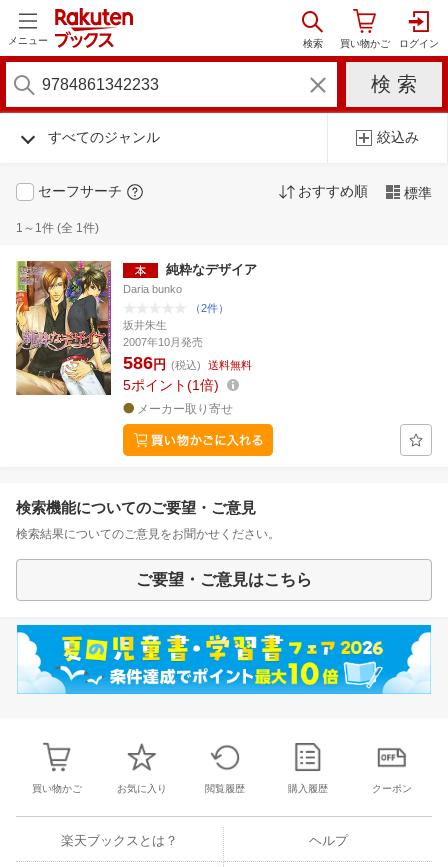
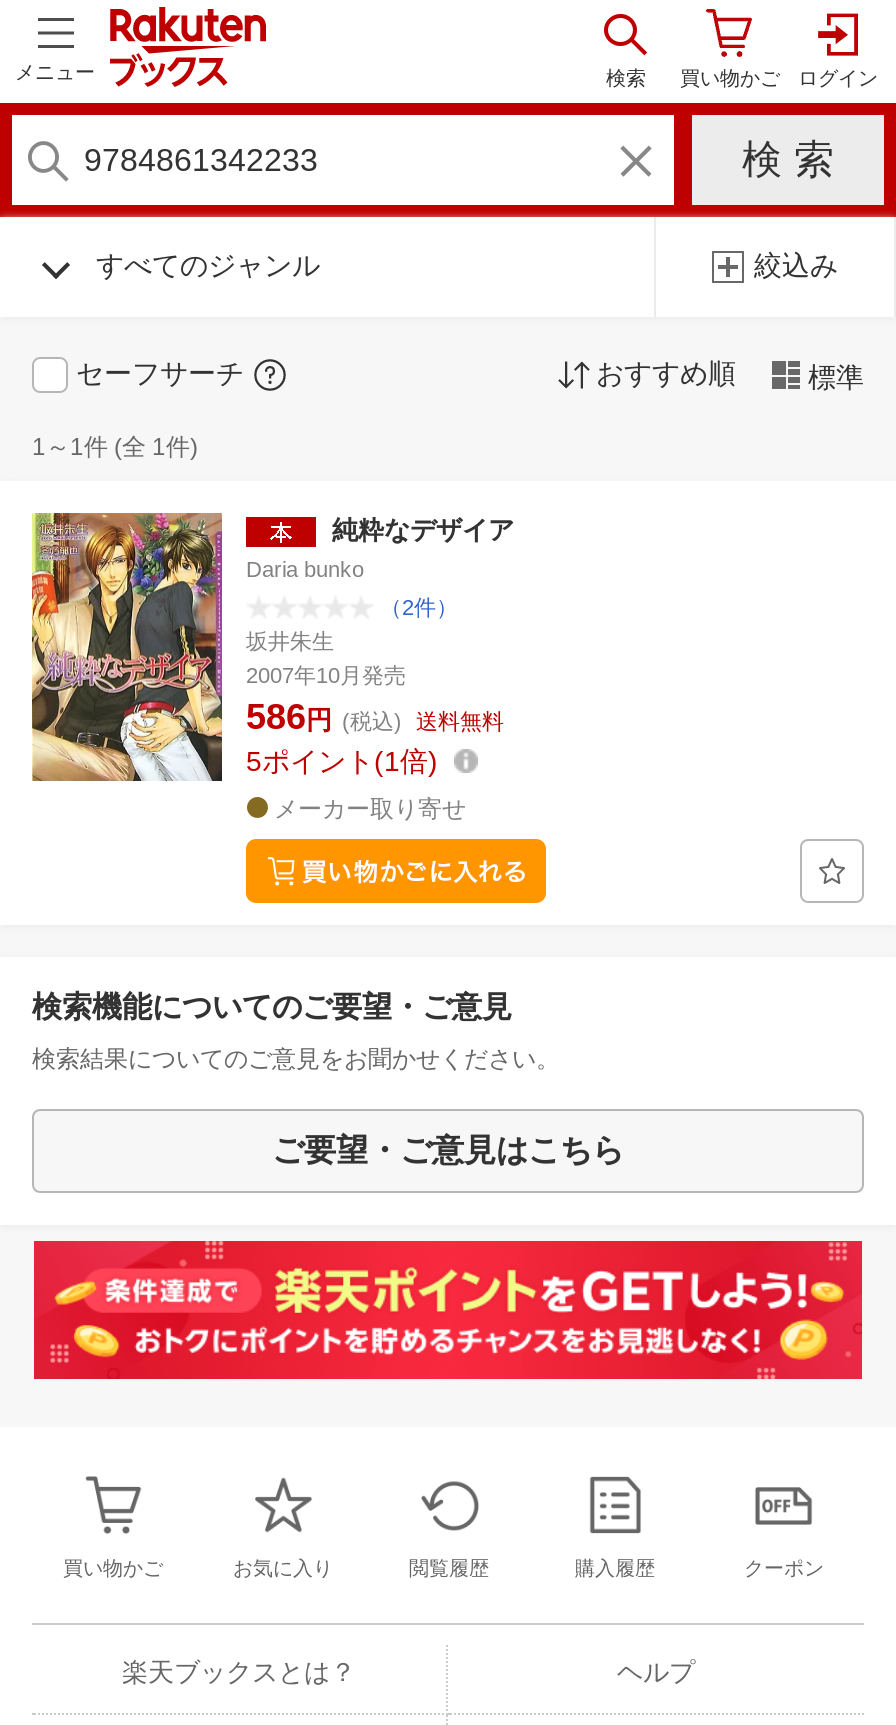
- [image]
+ [image]
